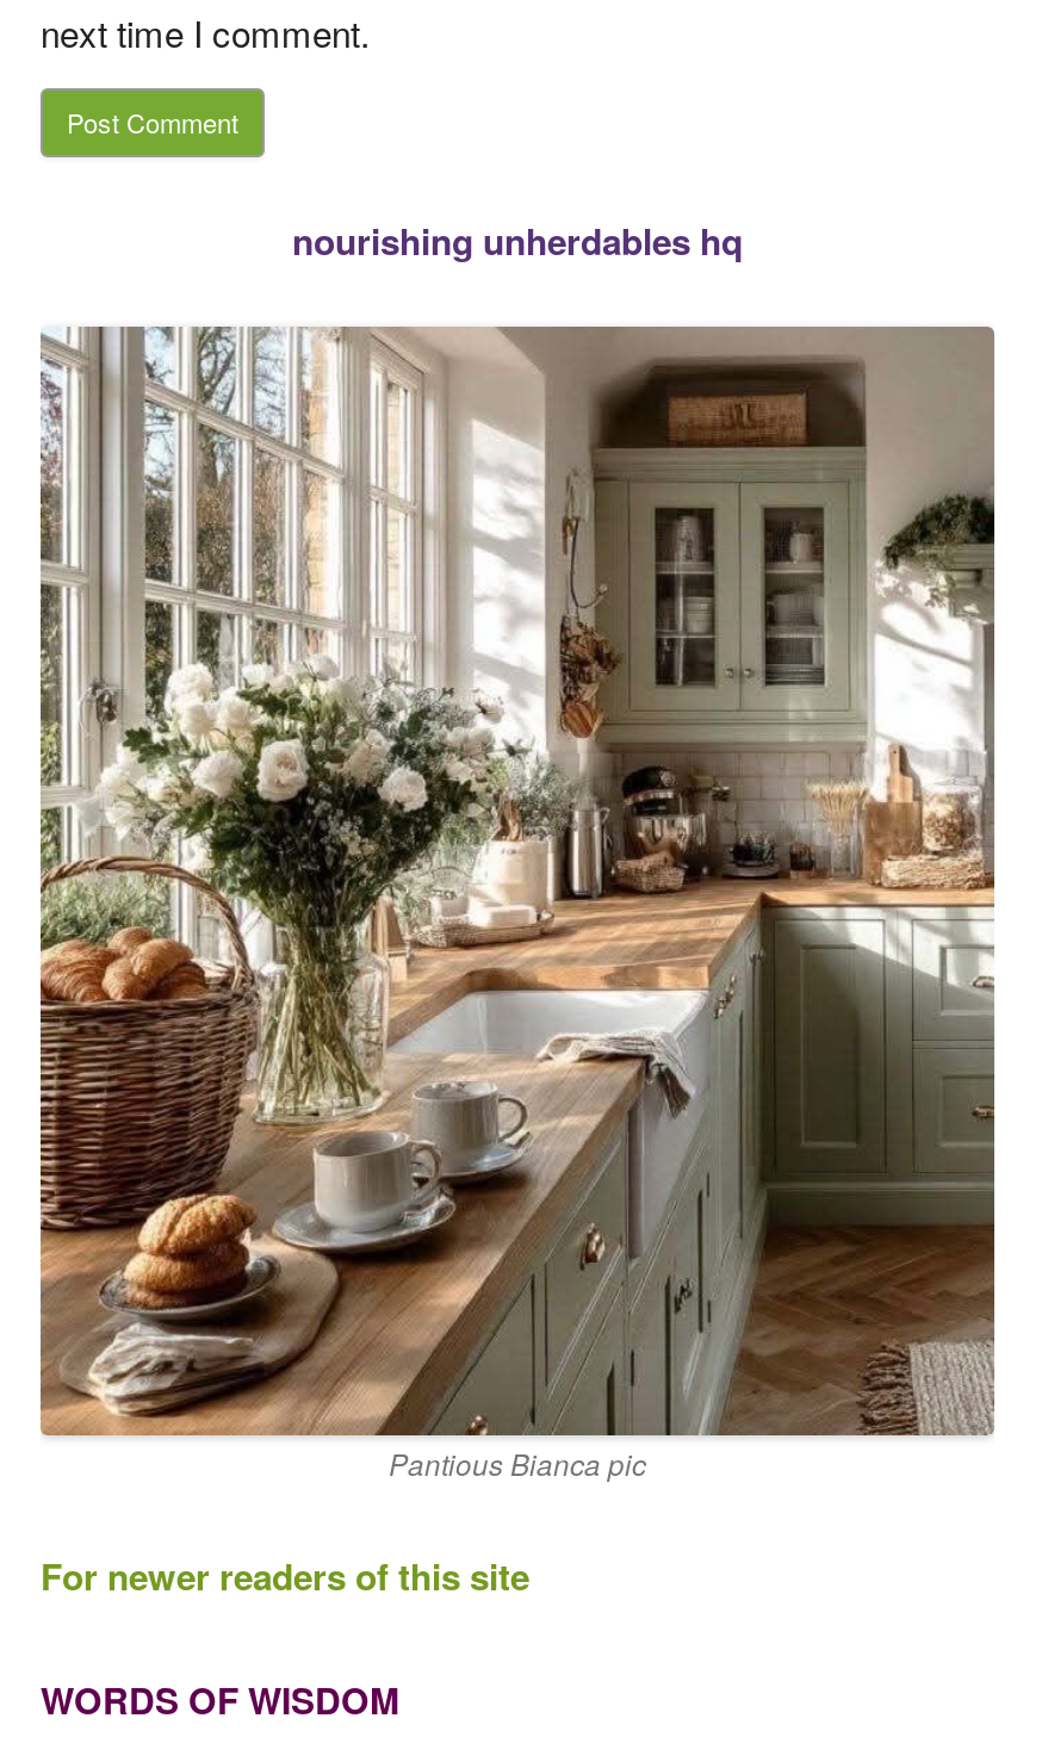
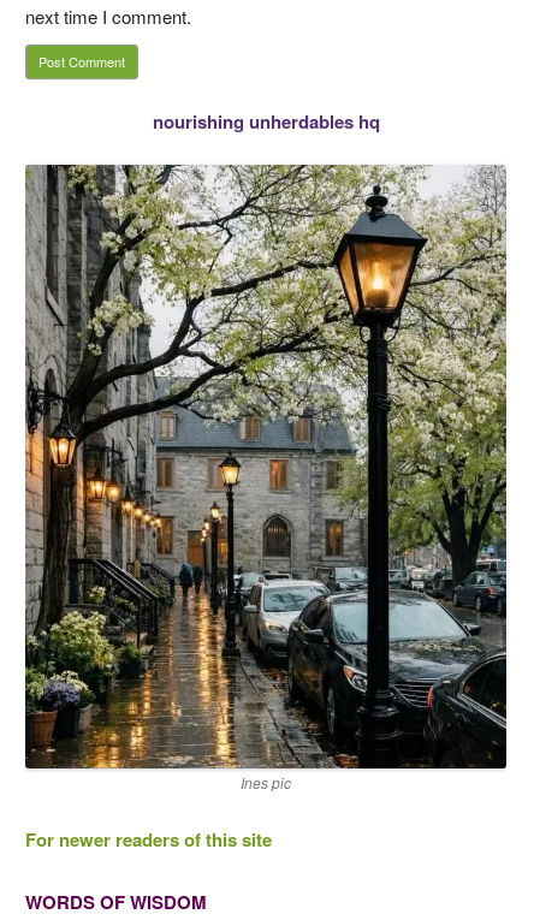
- [image]
- Pantious Bianca pic
+ [image]
+ Ines pic
